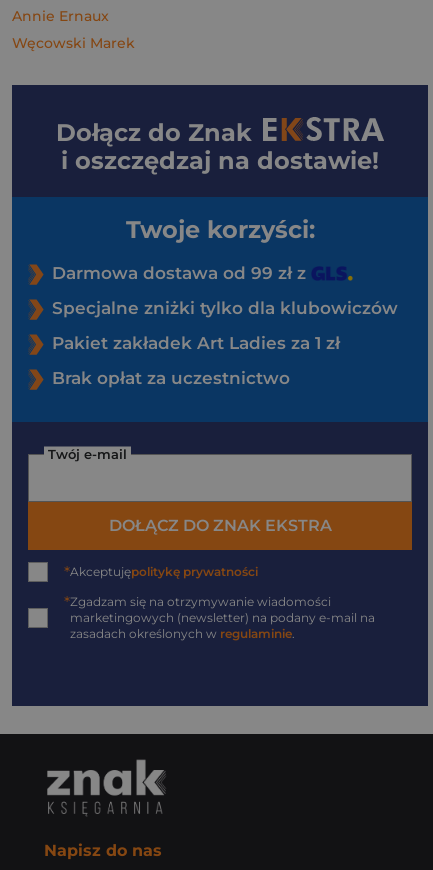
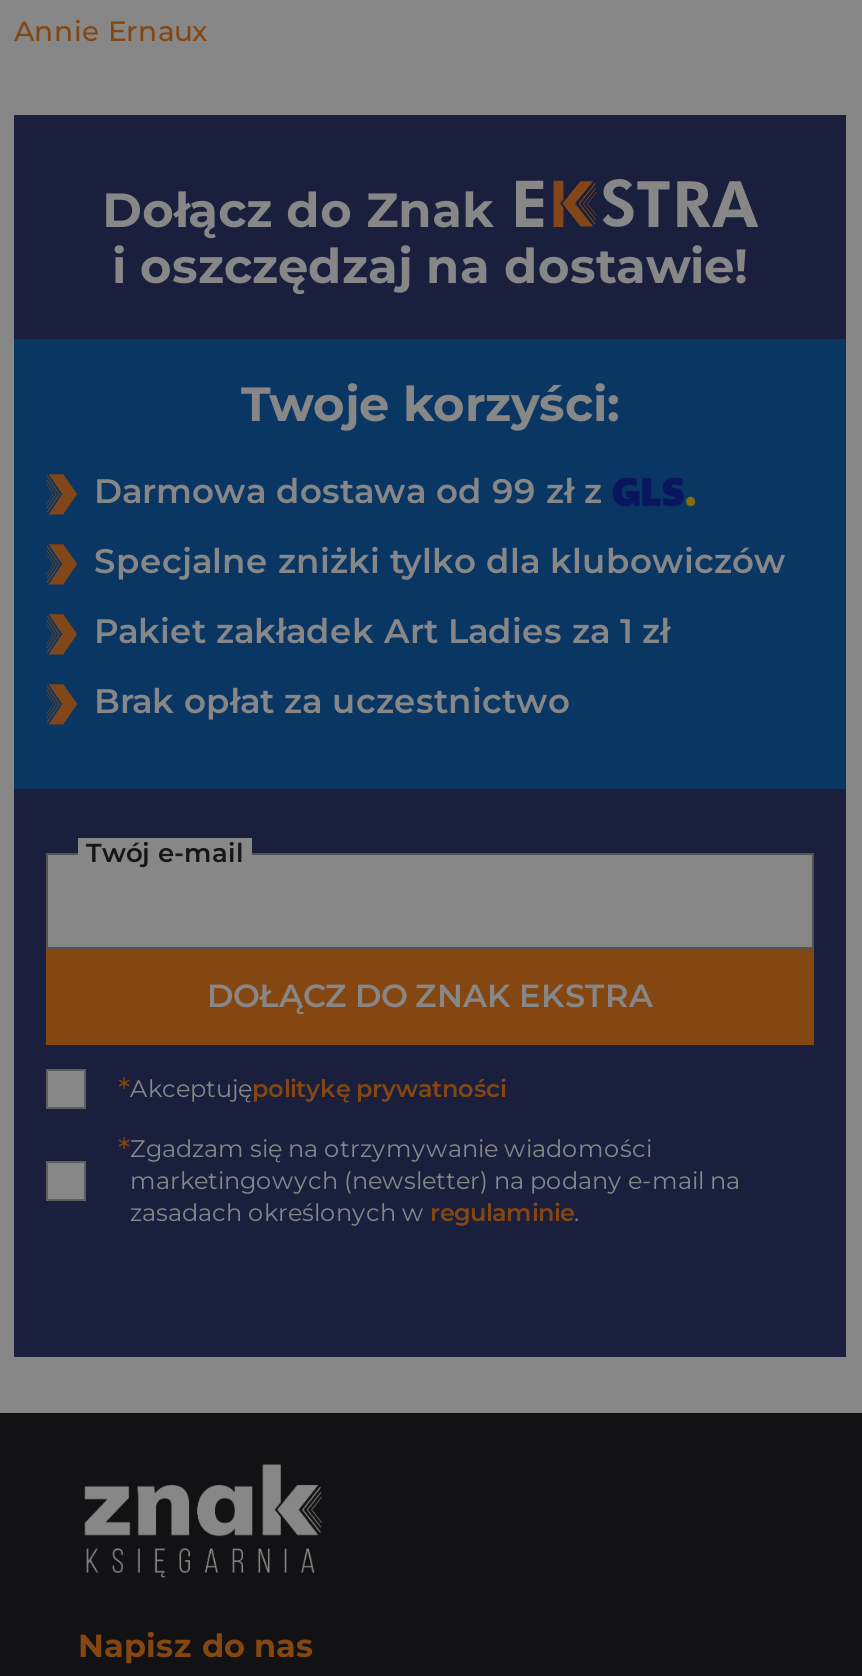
- Węcowski Marek
